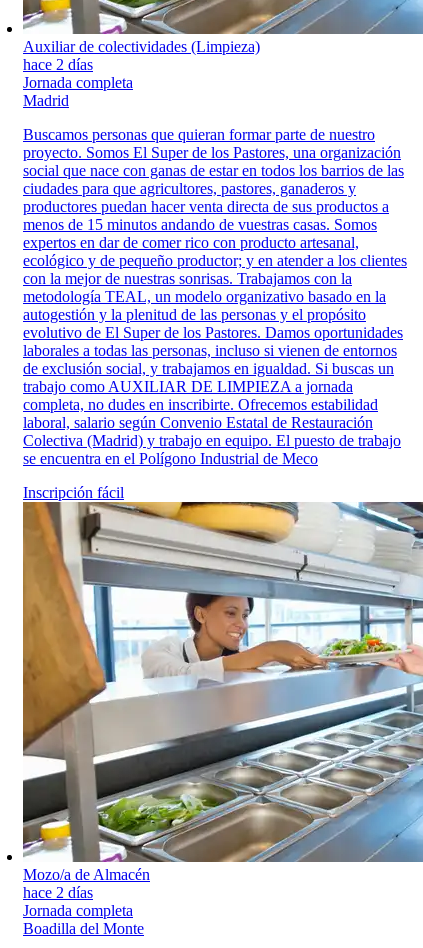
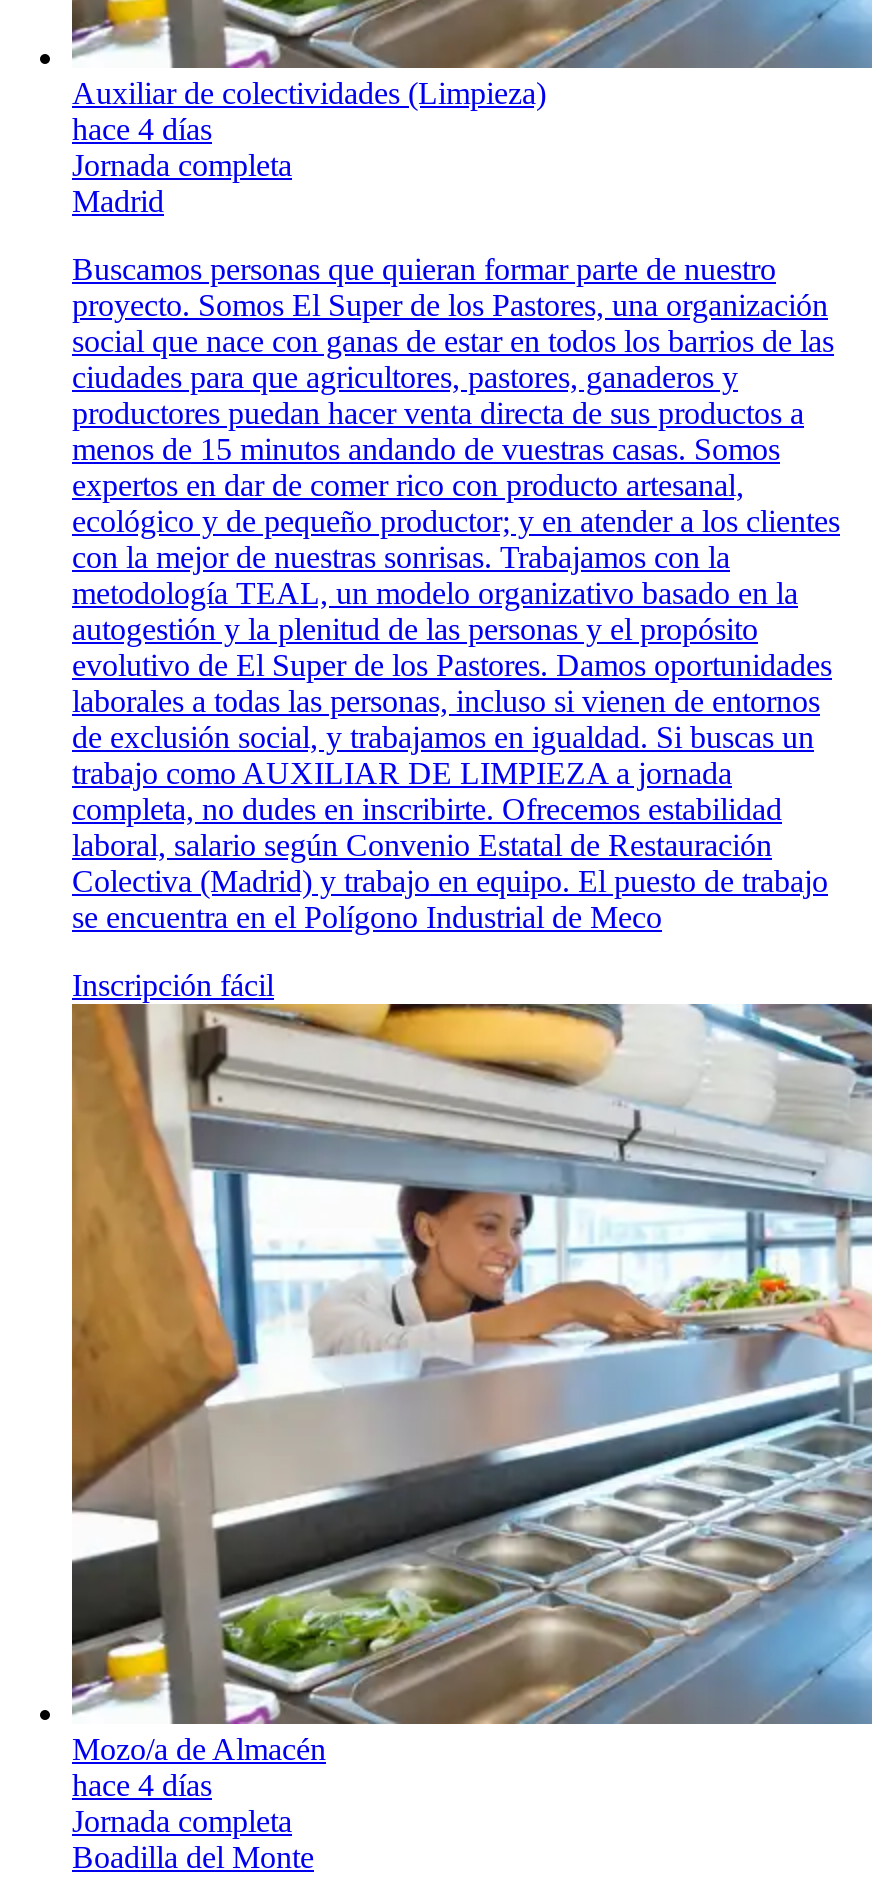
- hace 2 días
+ hace 4 días

- hace 2 días
+ hace 4 días
